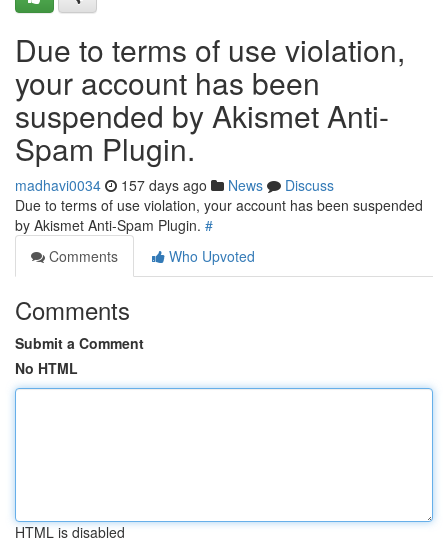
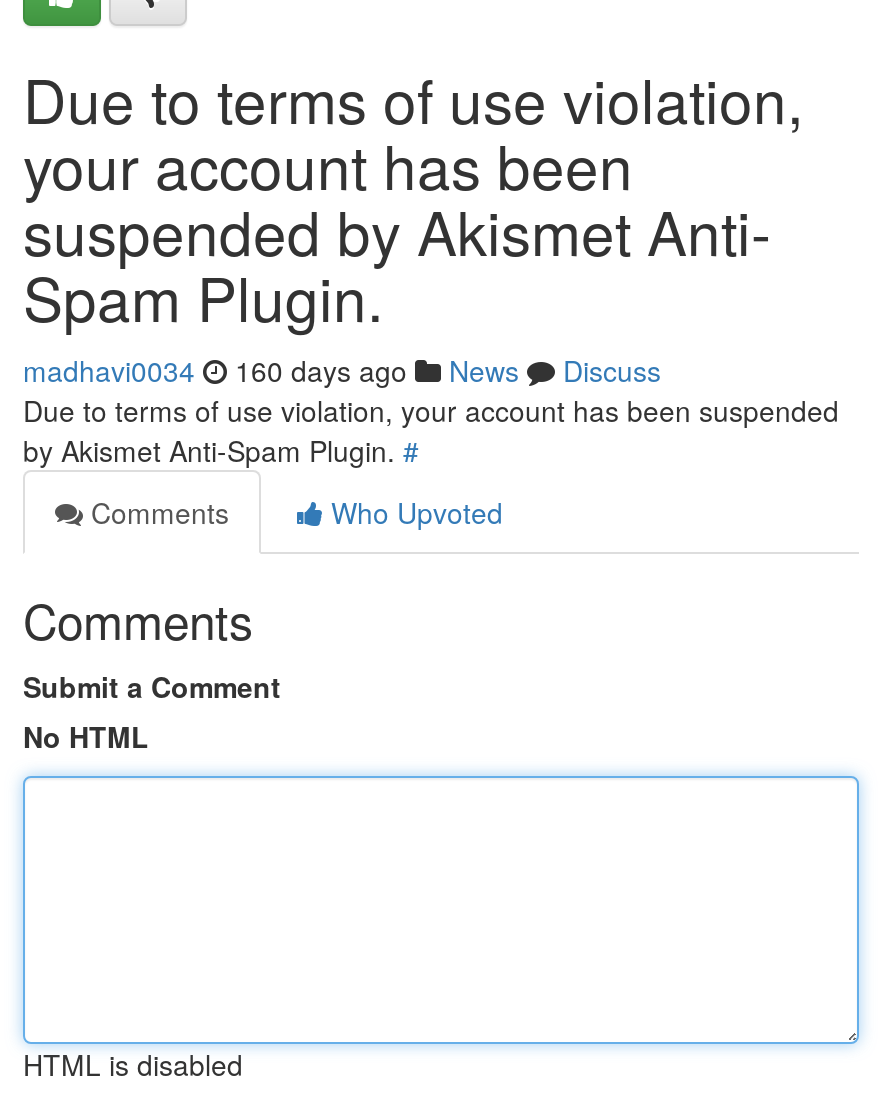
- madhavi0034 157 days ago News Discuss
+ madhavi0034 160 days ago News Discuss
